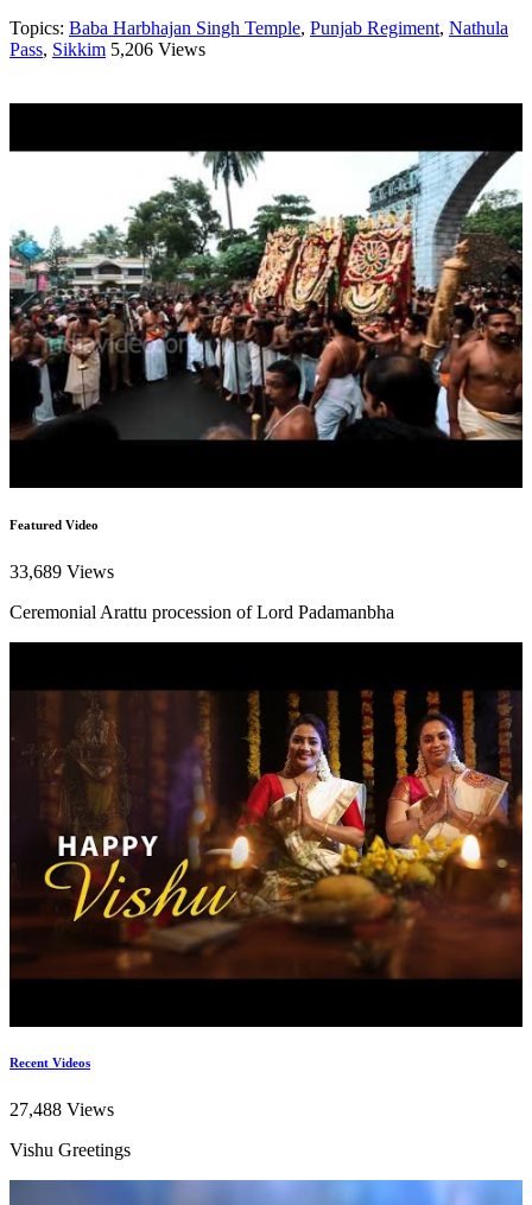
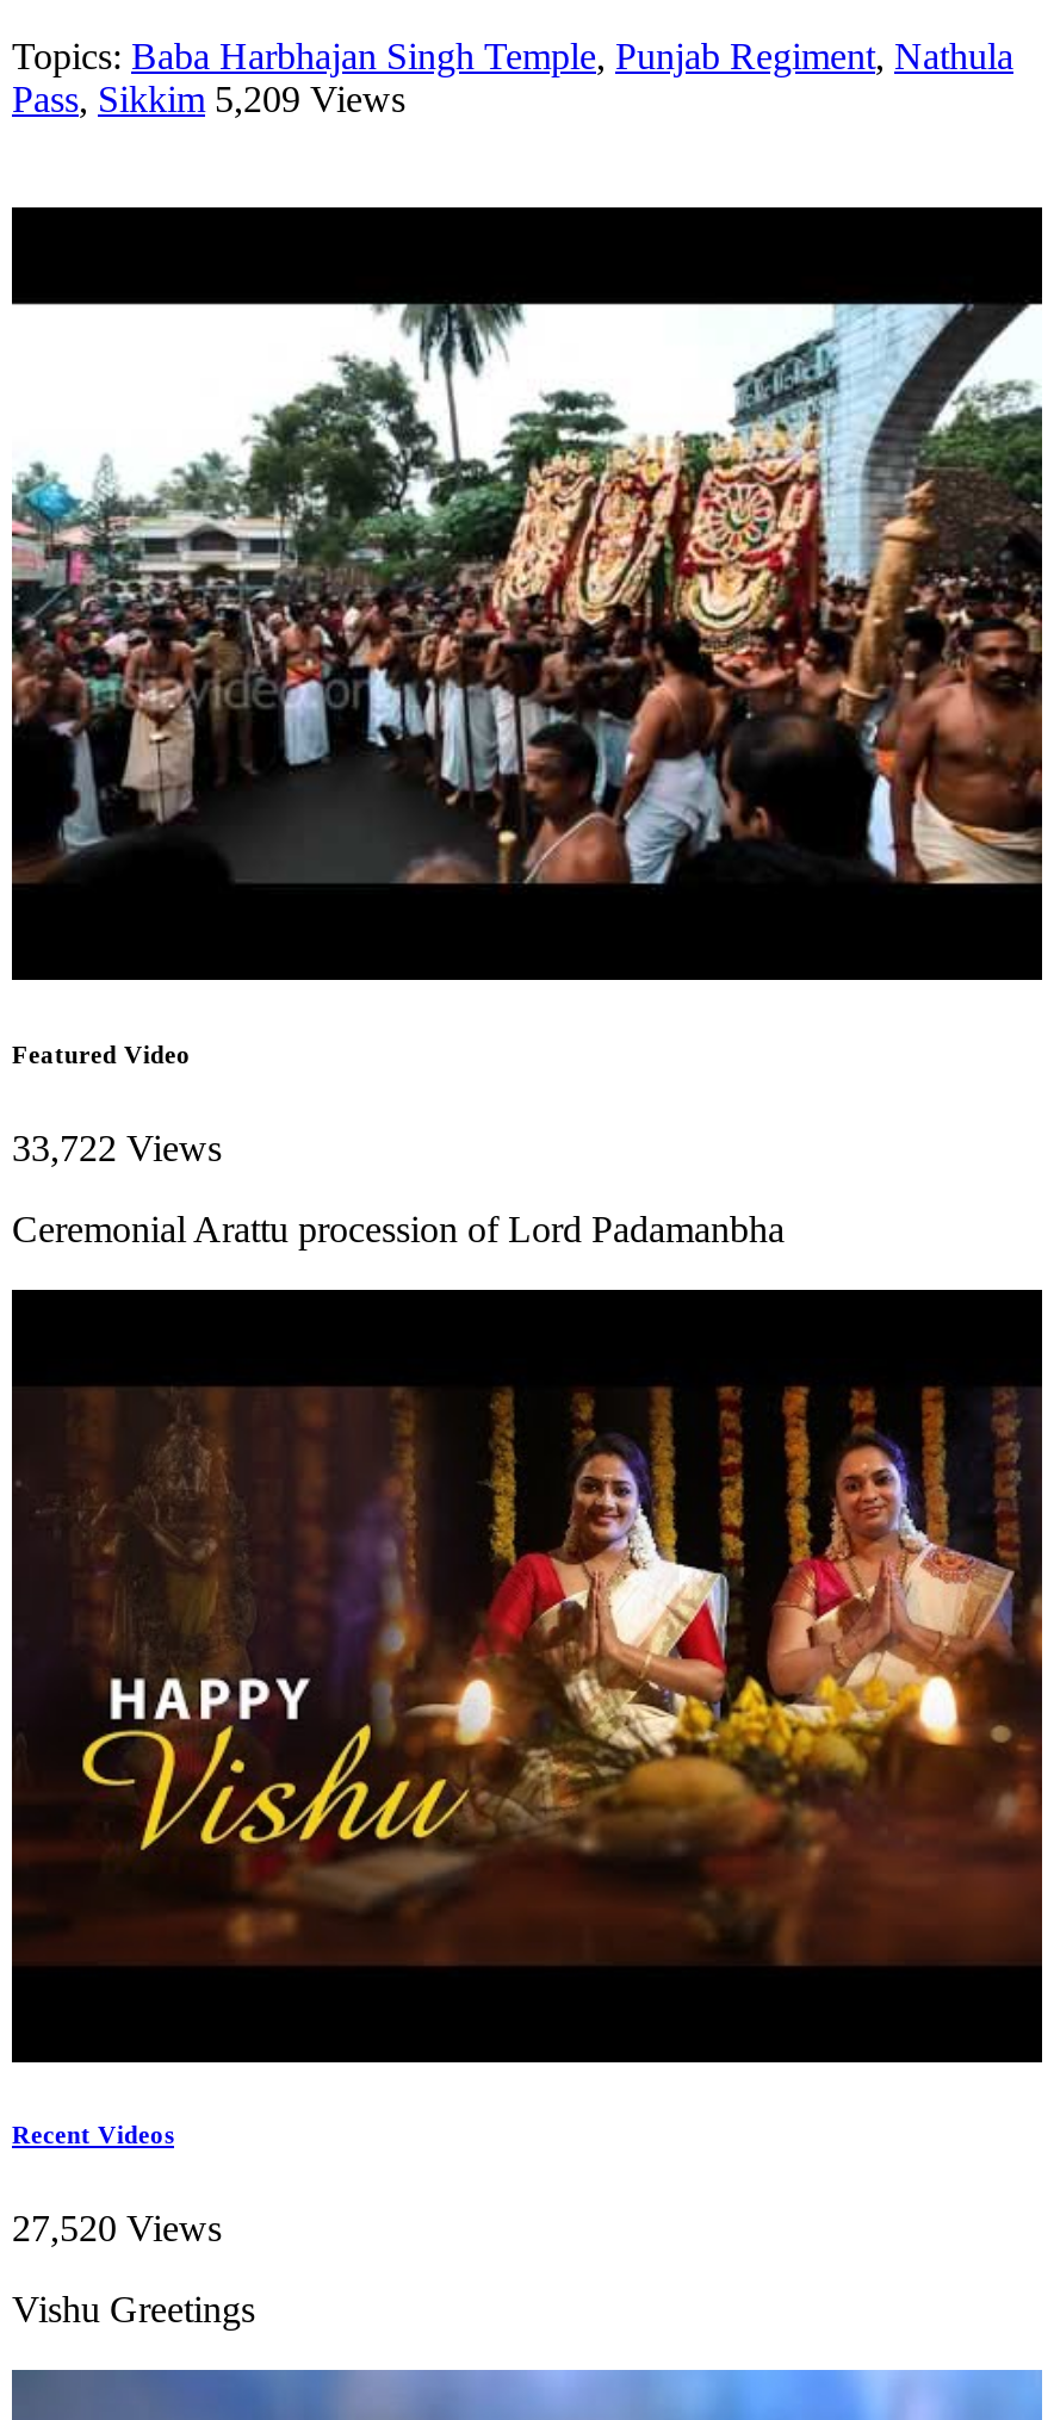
- Pass, Sikkim 5,206 Views
+ Pass, Sikkim 5,209 Views

- 33,689 Views
+ 33,722 Views

- 27,488 Views
+ 27,520 Views
